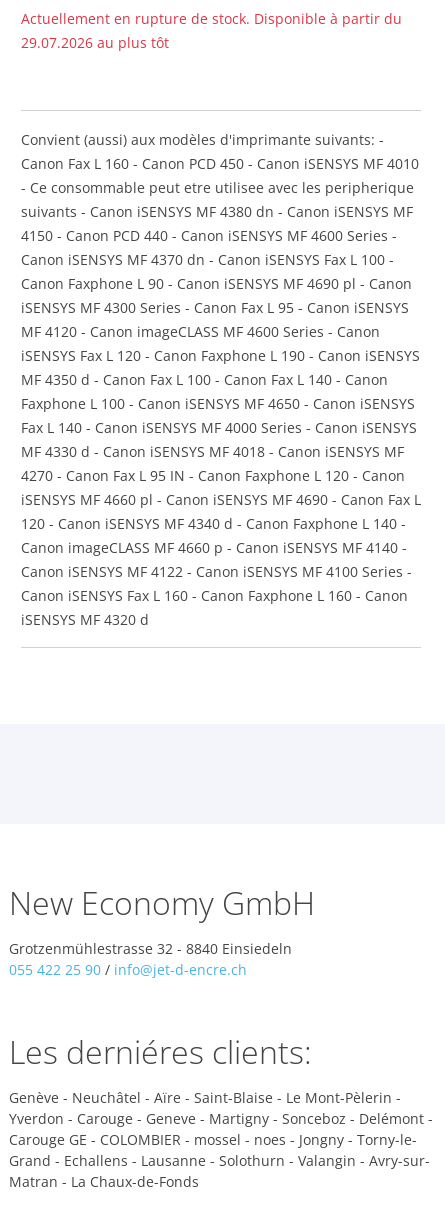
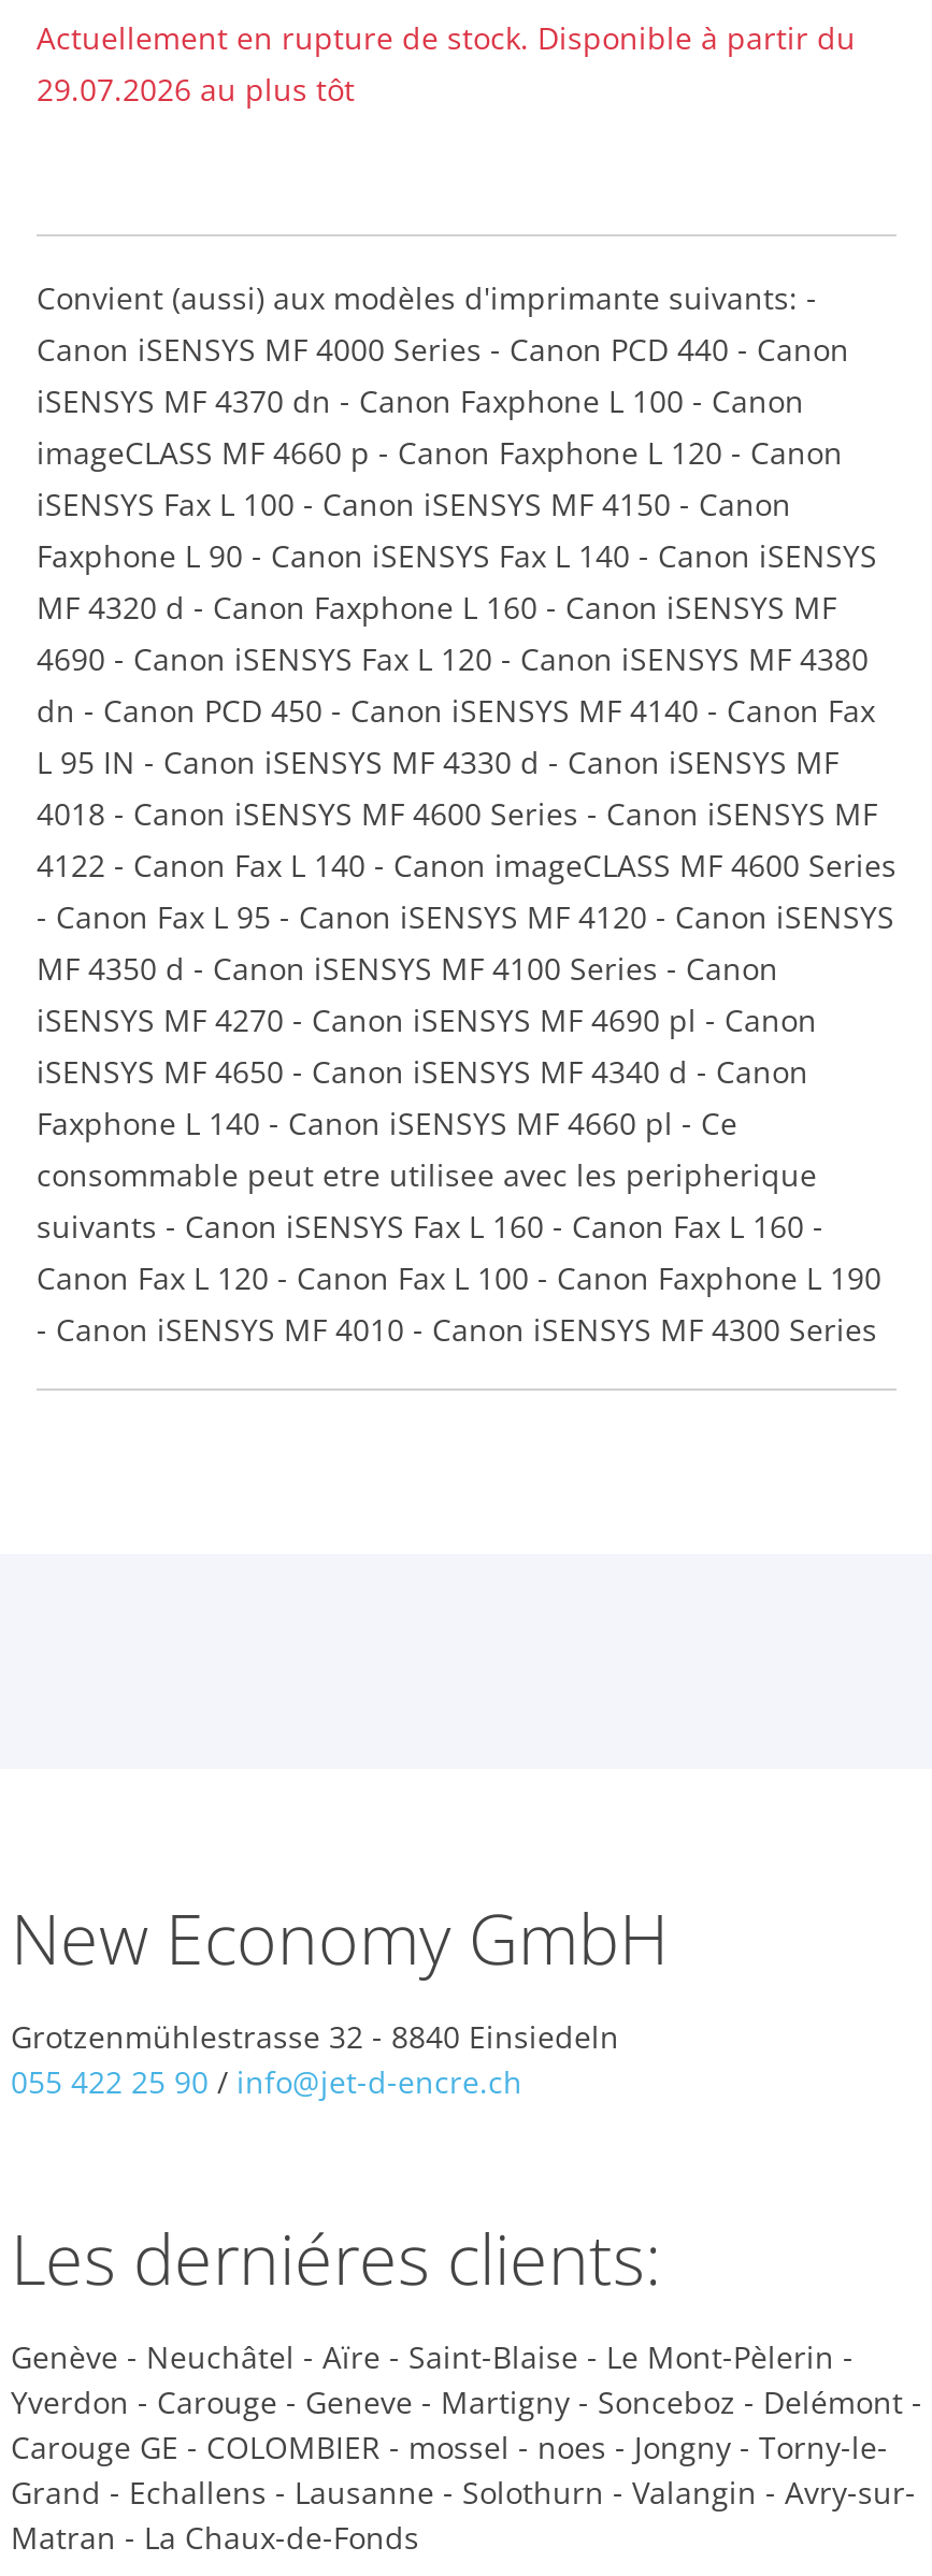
- Canon Fax L 160 - Canon PCD 450 - Canon iSENSYS MF 4010
- - Ce consommable peut etre utilisee avec les peripherique
- suivants - Canon iSENSYS MF 4380 dn - Canon iSENSYS MF
- 4150 - Canon PCD 440 - Canon iSENSYS MF 4600 Series -
- Canon iSENSYS MF 4370 dn - Canon iSENSYS Fax L 100 -
- Canon Faxphone L 90 - Canon iSENSYS MF 4690 pl - Canon
- iSENSYS MF 4300 Series - Canon Fax L 95 - Canon iSENSYS
- MF 4120 - Canon imageCLASS MF 4600 Series - Canon
- iSENSYS Fax L 120 - Canon Faxphone L 190 - Canon iSENSYS
- MF 4350 d - Canon Fax L 100 - Canon Fax L 140 - Canon
- Faxphone L 100 - Canon iSENSYS MF 4650 - Canon iSENSYS
- Fax L 140 - Canon iSENSYS MF 4000 Series - Canon iSENSYS
- MF 4330 d - Canon iSENSYS MF 4018 - Canon iSENSYS MF
- 4270 - Canon Fax L 95 IN - Canon Faxphone L 120 - Canon
- iSENSYS MF 4660 pl - Canon iSENSYS MF 4690 - Canon Fax L
- 120 - Canon iSENSYS MF 4340 d - Canon Faxphone L 140 -
- Canon imageCLASS MF 4660 p - Canon iSENSYS MF 4140 -
- Canon iSENSYS MF 4122 - Canon iSENSYS MF 4100 Series -
- Canon iSENSYS Fax L 160 - Canon Faxphone L 160 - Canon
- iSENSYS MF 4320 d
+ Canon iSENSYS MF 4000 Series - Canon PCD 440 - Canon
+ iSENSYS MF 4370 dn - Canon Faxphone L 100 - Canon
+ imageCLASS MF 4660 p - Canon Faxphone L 120 - Canon
+ iSENSYS Fax L 100 - Canon iSENSYS MF 4150 - Canon
+ Faxphone L 90 - Canon iSENSYS Fax L 140 - Canon iSENSYS
+ MF 4320 d - Canon Faxphone L 160 - Canon iSENSYS MF
+ 4690 - Canon iSENSYS Fax L 120 - Canon iSENSYS MF 4380
+ dn - Canon PCD 450 - Canon iSENSYS MF 4140 - Canon Fax
+ L 95 IN - Canon iSENSYS MF 4330 d - Canon iSENSYS MF
+ 4018 - Canon iSENSYS MF 4600 Series - Canon iSENSYS MF
+ 4122 - Canon Fax L 140 - Canon imageCLASS MF 4600 Series
+ - Canon Fax L 95 - Canon iSENSYS MF 4120 - Canon iSENSYS
+ MF 4350 d - Canon iSENSYS MF 4100 Series - Canon
+ iSENSYS MF 4270 - Canon iSENSYS MF 4690 pl - Canon
+ iSENSYS MF 4650 - Canon iSENSYS MF 4340 d - Canon
+ Faxphone L 140 - Canon iSENSYS MF 4660 pl - Ce
+ consommable peut etre utilisee avec les peripherique
+ suivants - Canon iSENSYS Fax L 160 - Canon Fax L 160 -
+ Canon Fax L 120 - Canon Fax L 100 - Canon Faxphone L 190
+ - Canon iSENSYS MF 4010 - Canon iSENSYS MF 4300 Series
